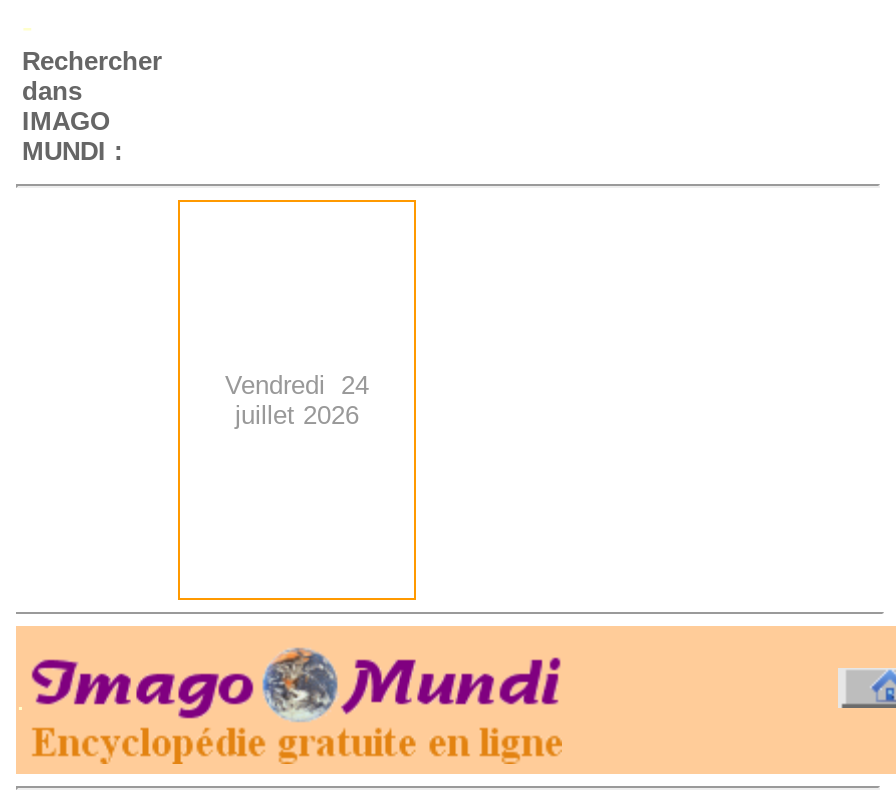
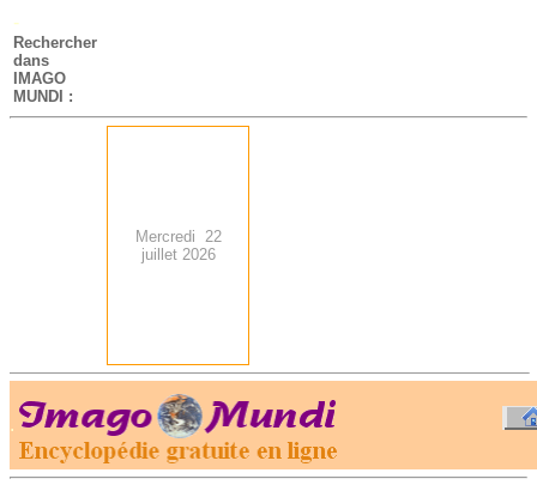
- Vendredi 24
+ Mercredi 22
